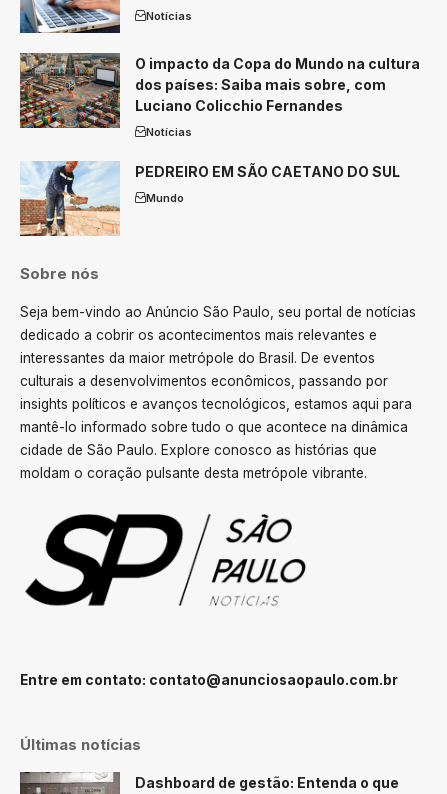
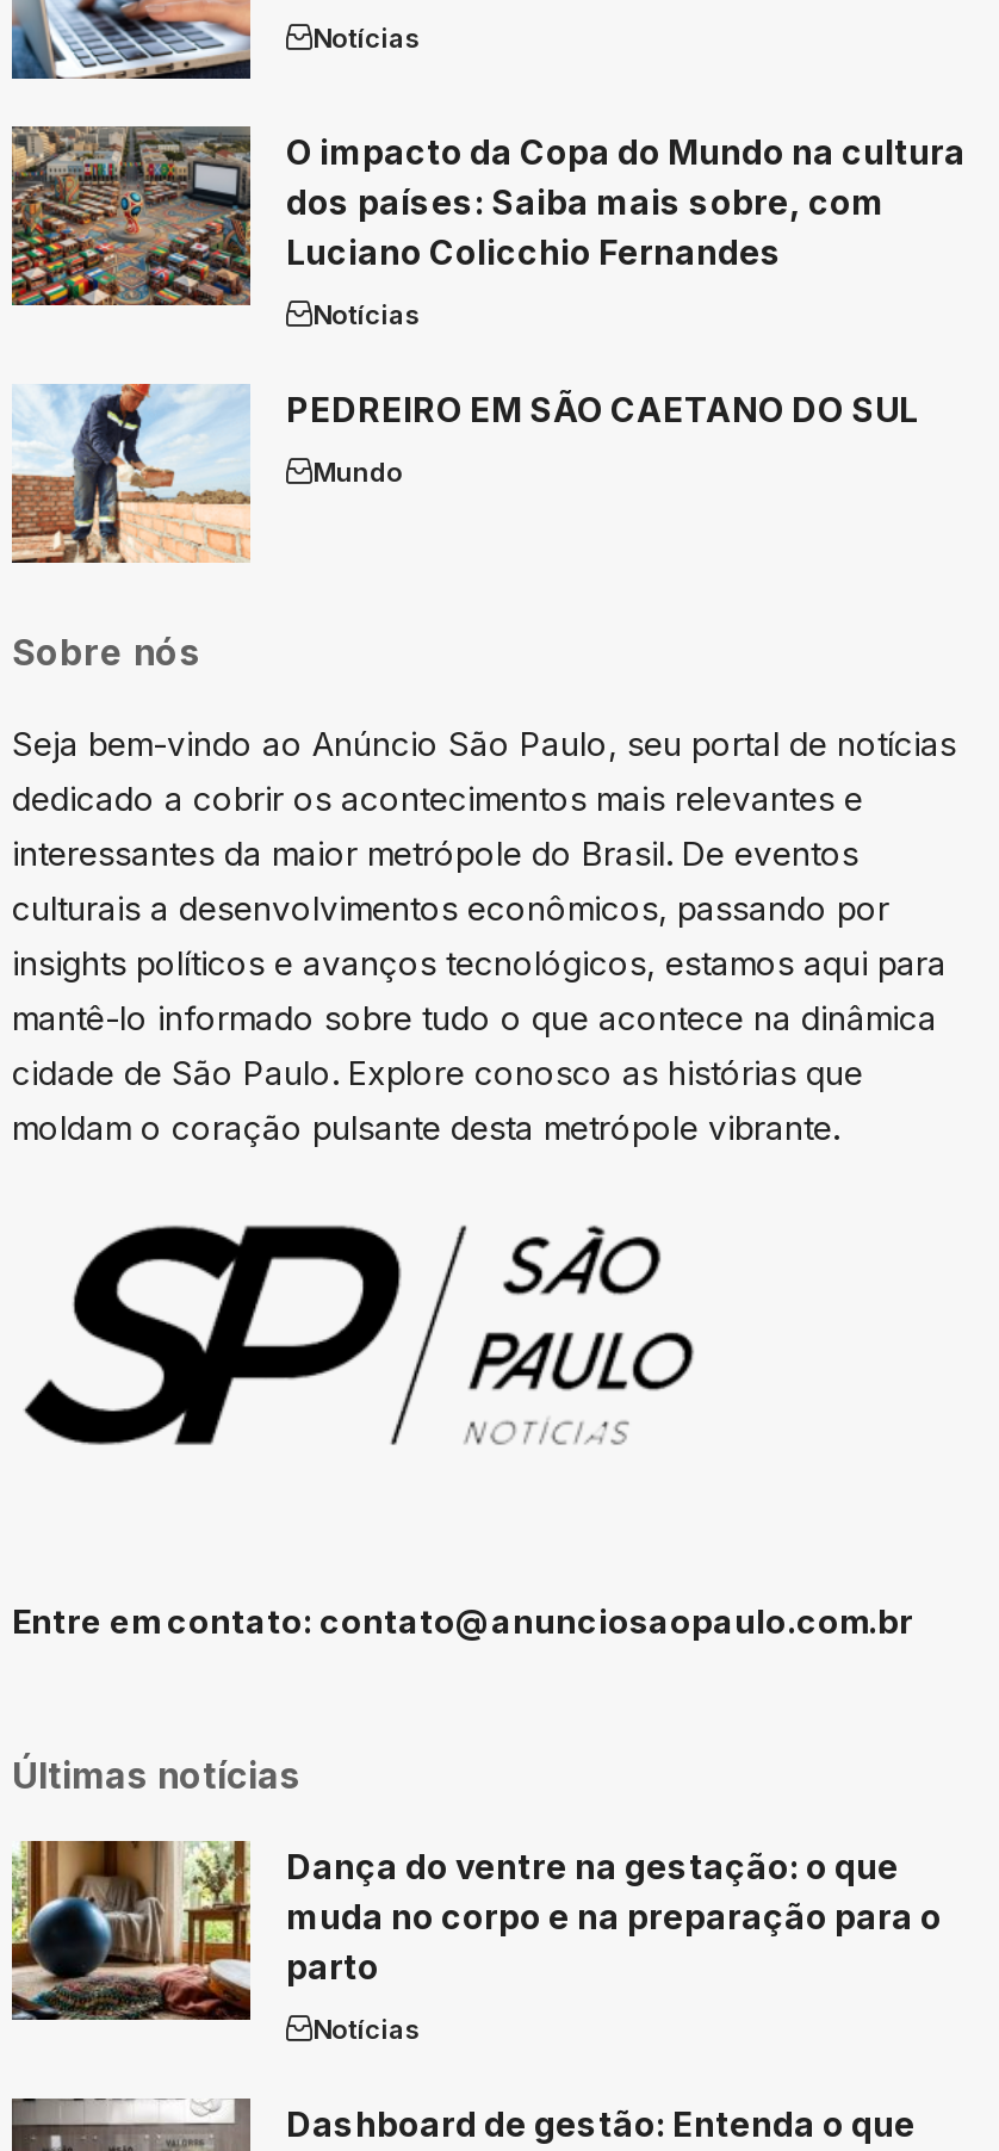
+ [image]
+ Dança do ventre na gestação: o que
+ muda no corpo e na preparação para o
+ parto
+ Notícias
